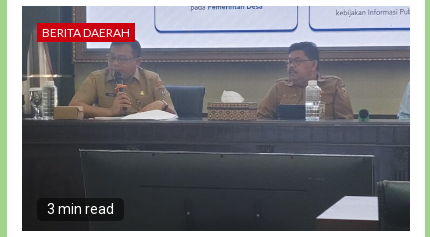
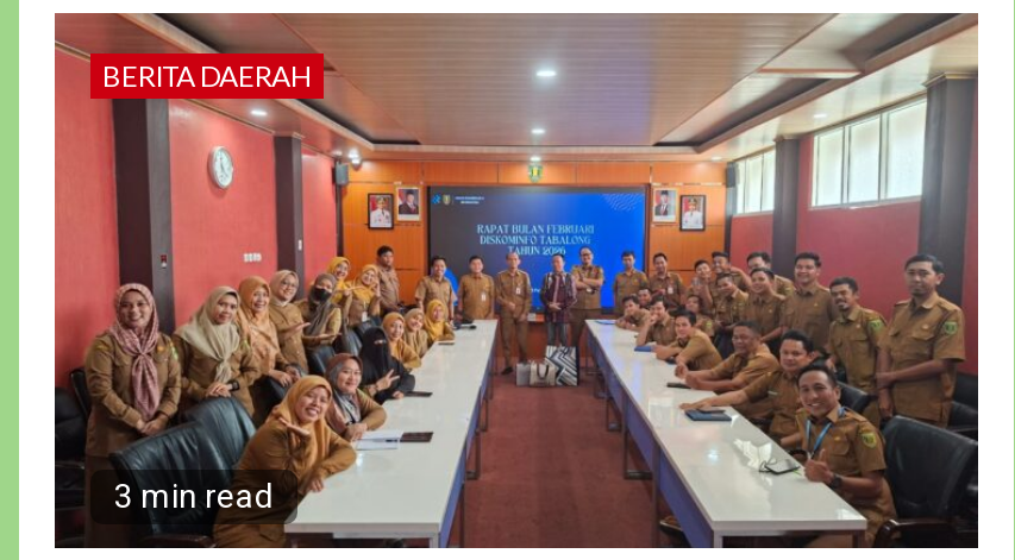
- [image]
+ [image]
